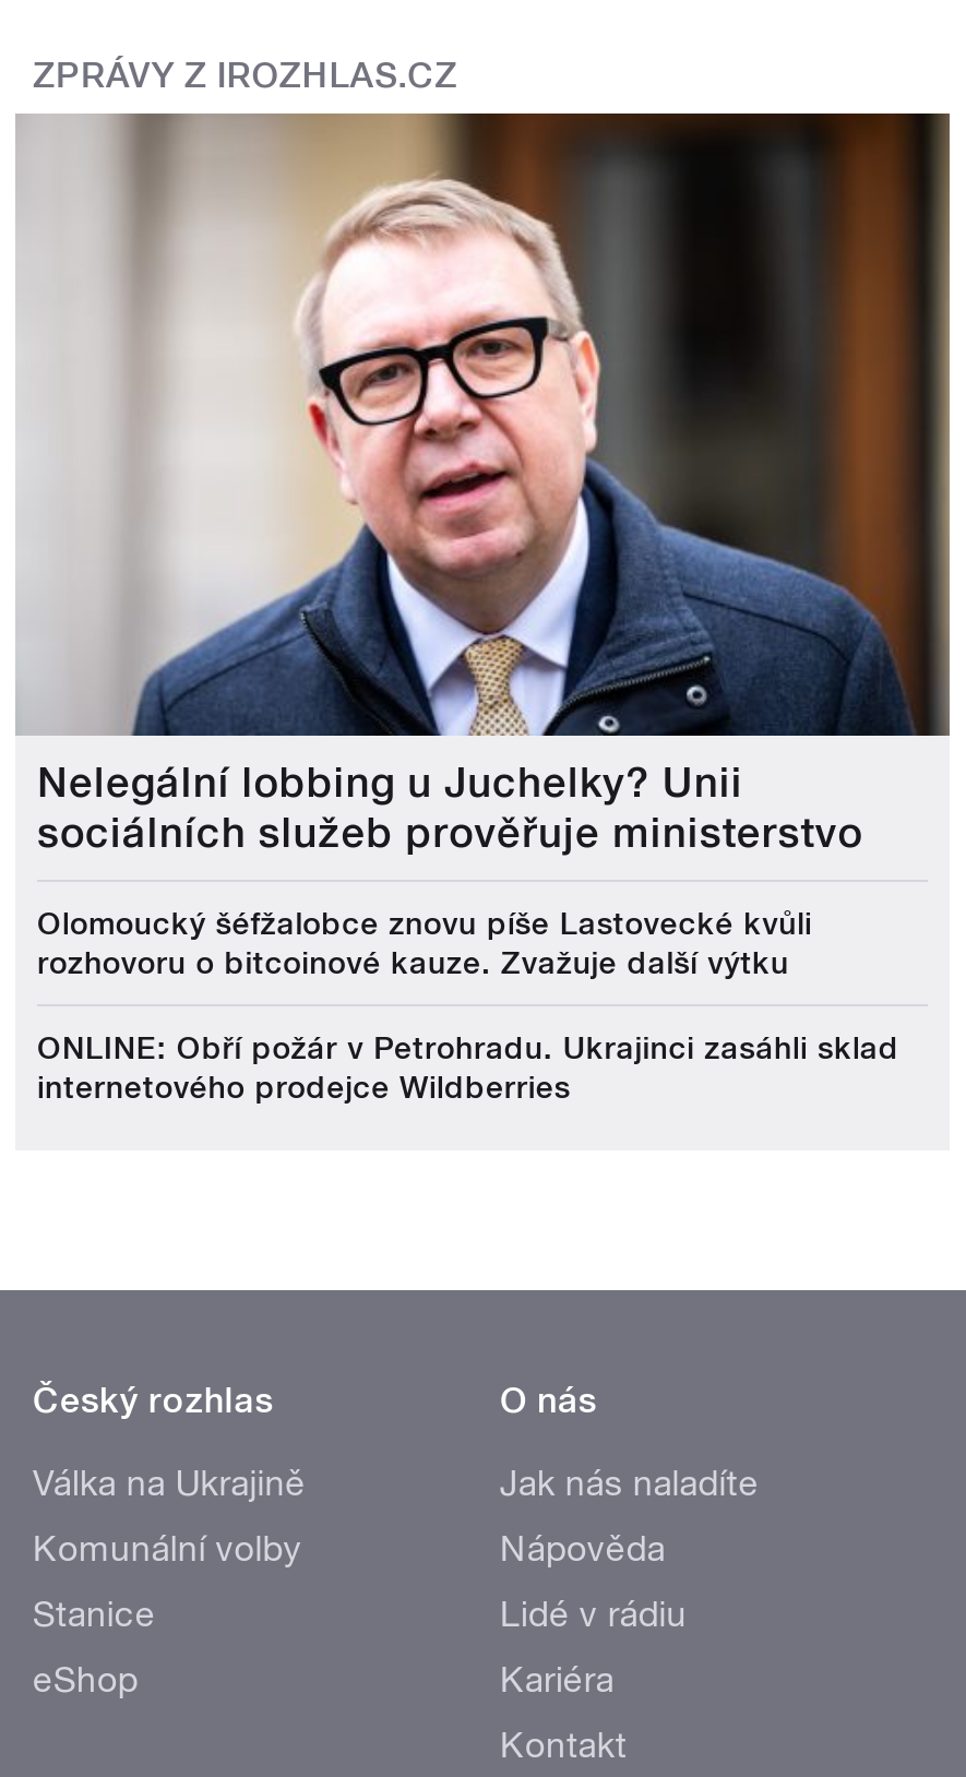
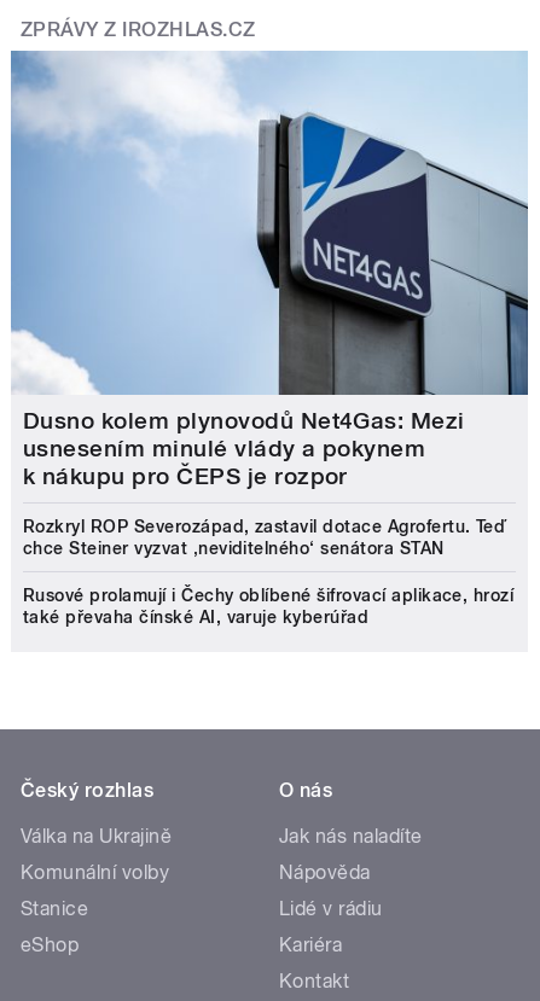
- [image]
- Nelegální lobbing u Juchelky? Unii
- sociálních služeb prověřuje ministerstvo
+ [image]
+ Dusno kolem plynovodů Net4Gas: Mezi
+ usnesením minulé vlády a pokynem
+ k nákupu pro ČEPS je rozpor

- Olomoucký šéfžalobce znovu píše Lastovecké kvůli
- rozhovoru o bitcoinové kauze. Zvažuje další výtku
+ Rozkryl ROP Severozápad, zastavil dotace Agrofertu. Teď
+ chce Steiner vyzvat ‚neviditelného‘ senátora STAN

- ONLINE: Obří požár v Petrohradu. Ukrajinci zasáhli sklad
- internetového prodejce Wildberries
+ Rusové prolamují i Čechy oblíbené šifrovací aplikace, hrozí
+ také převaha čínské AI, varuje kyberúřad
